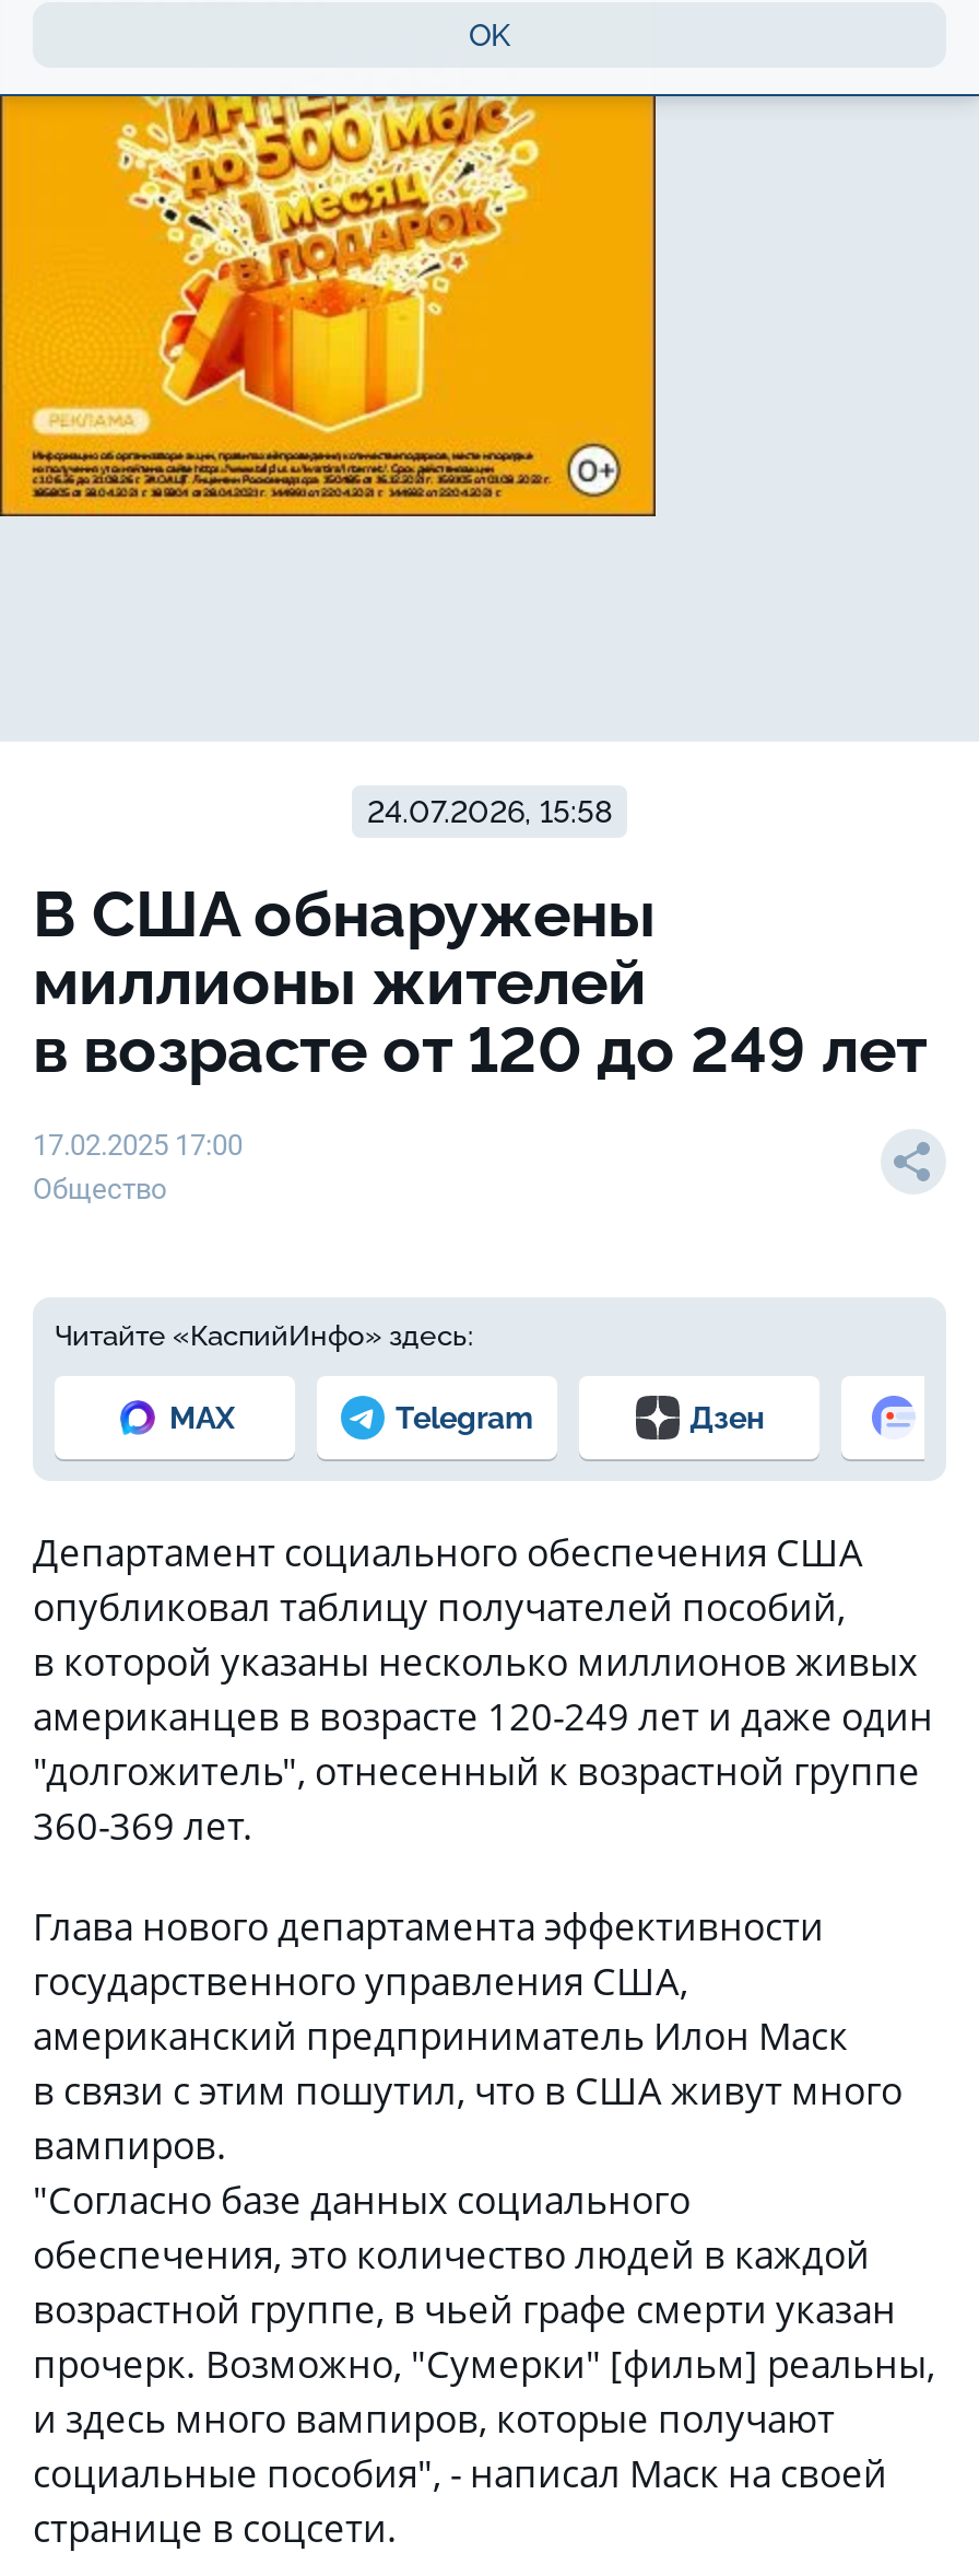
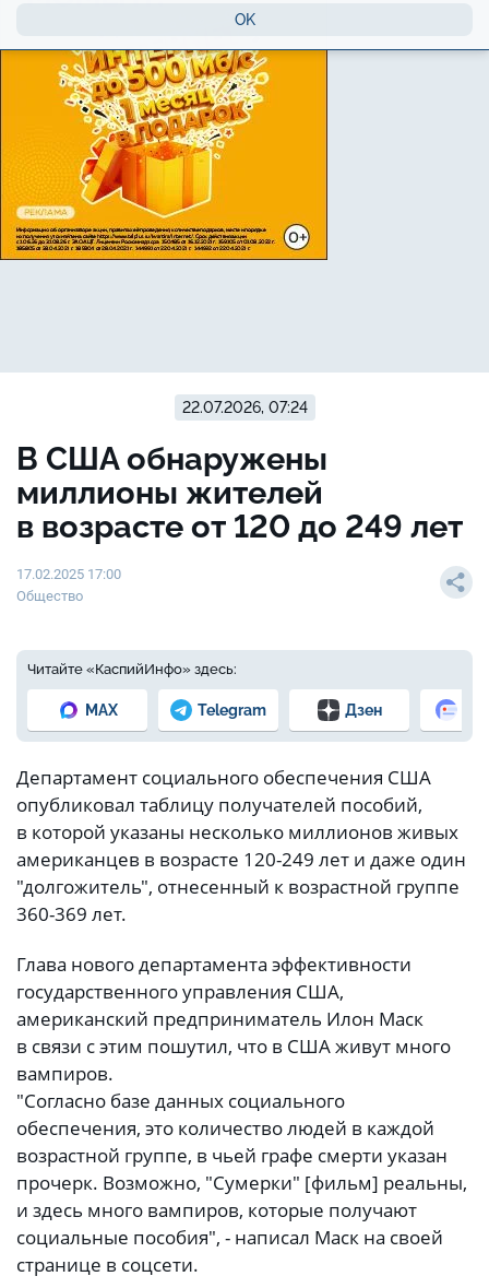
- 24.07.2026, 15:58
+ 22.07.2026, 07:24
